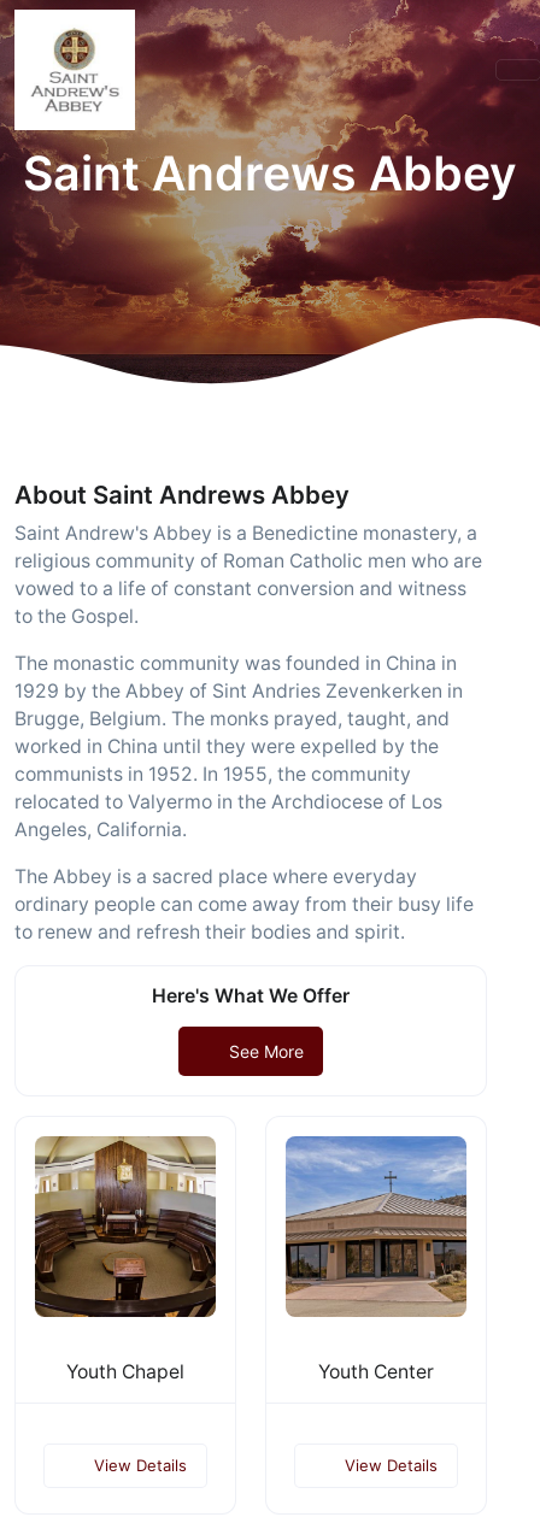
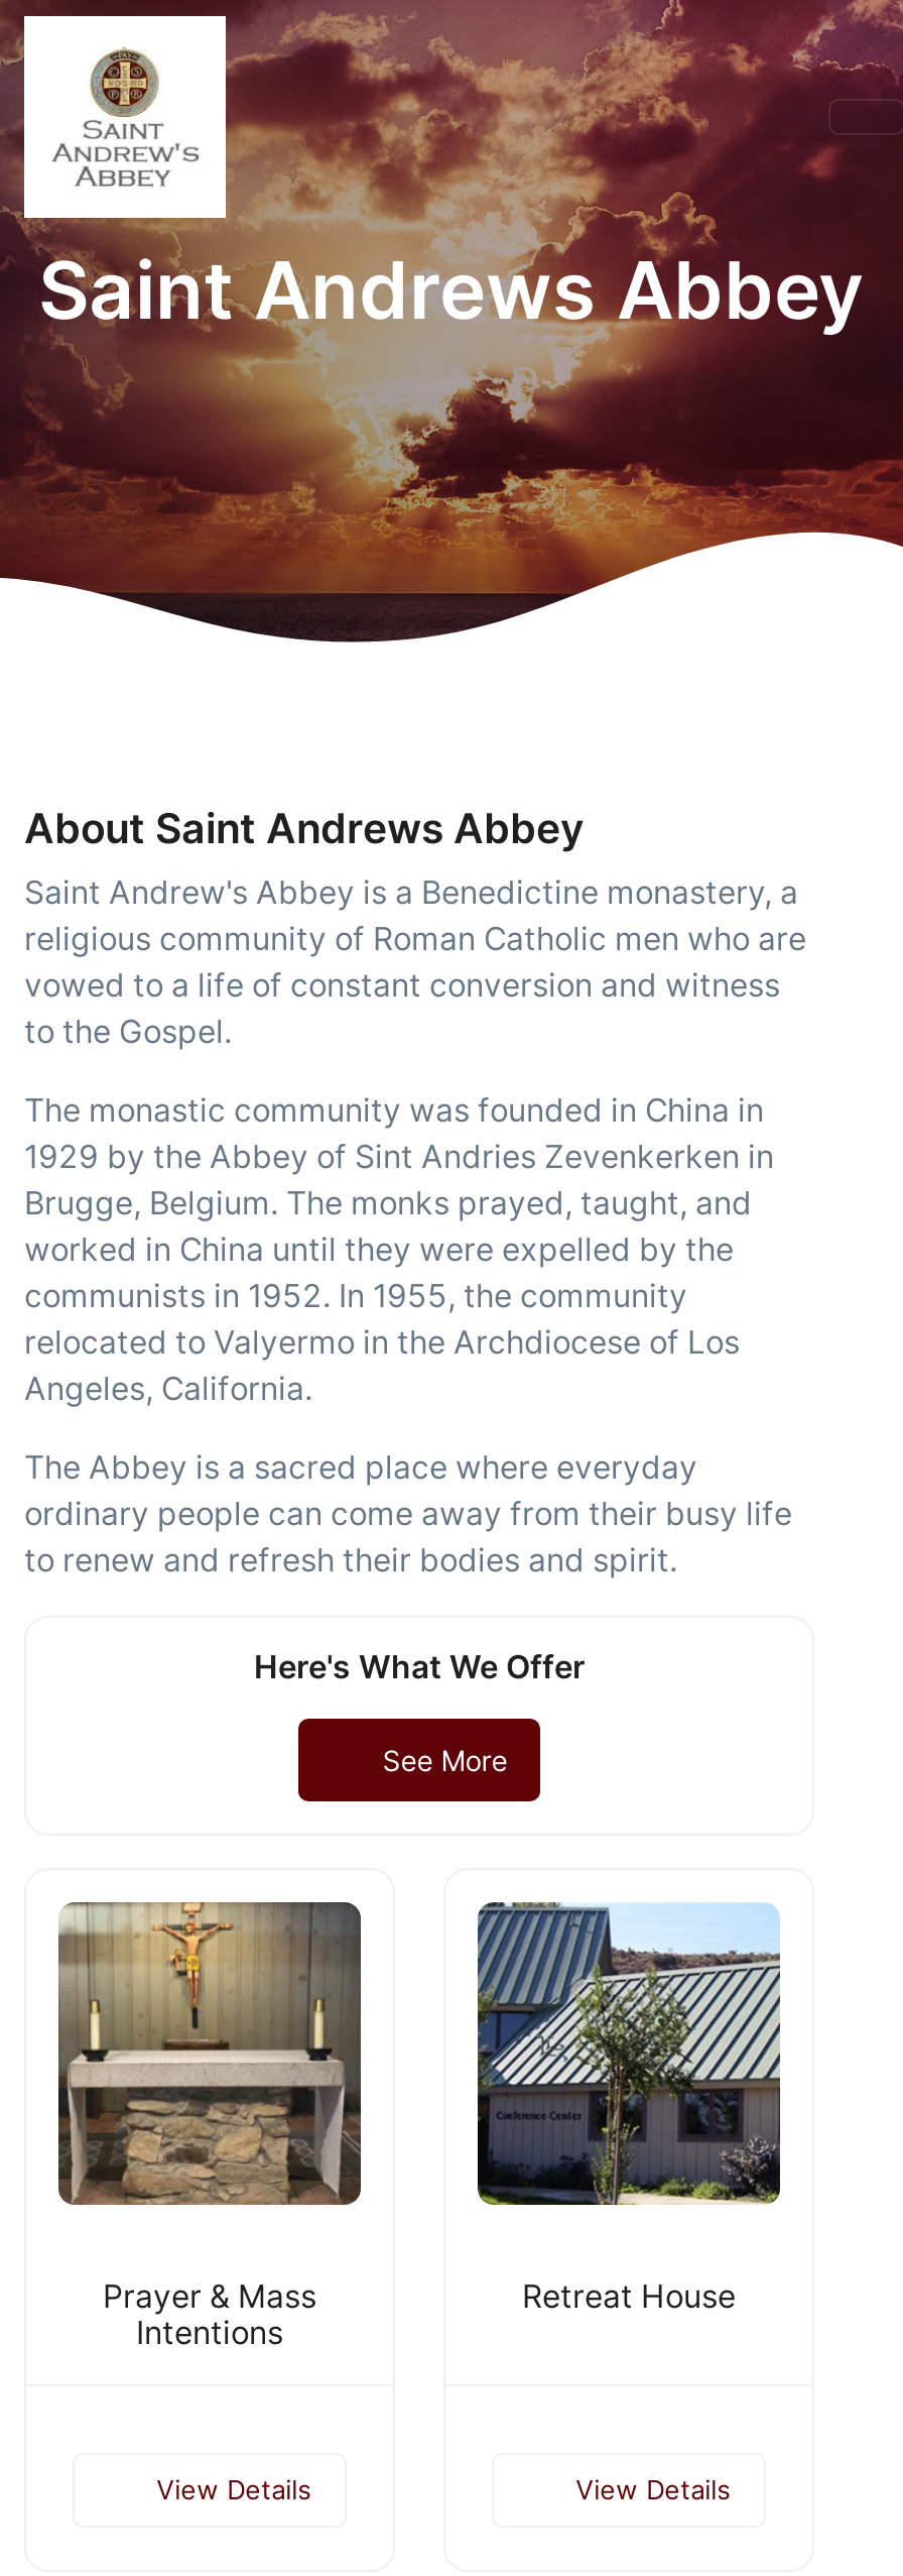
- [image]
- Youth Chapel
+ [image]
+ Prayer & Mass
+ Intentions

- [image]
- Youth Center
+ [image]
+ Retreat House
